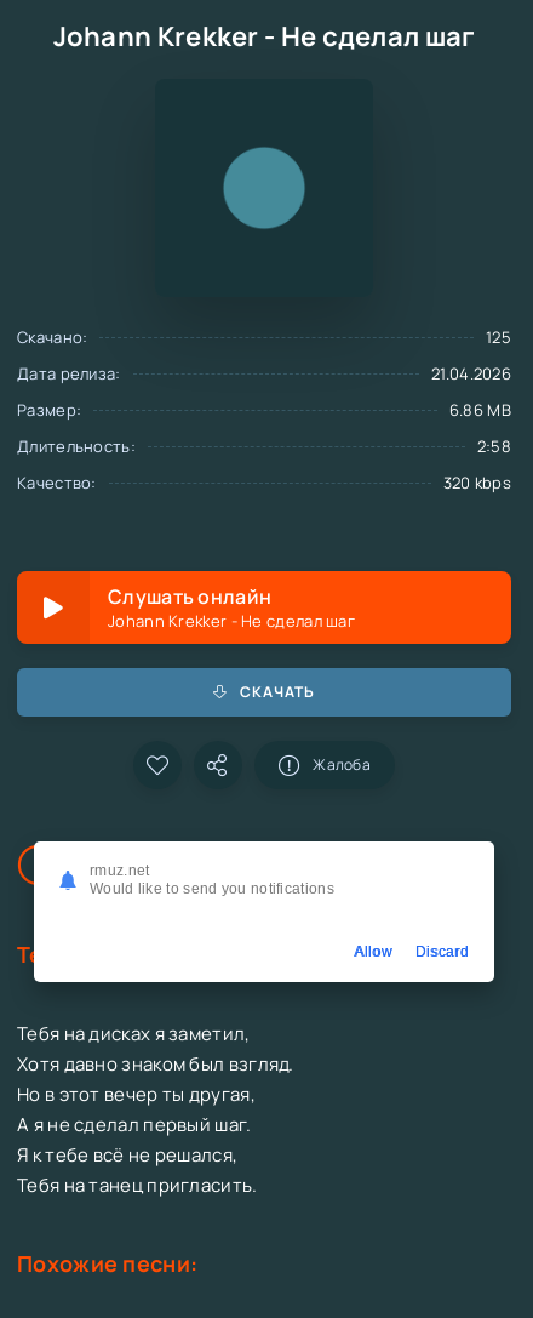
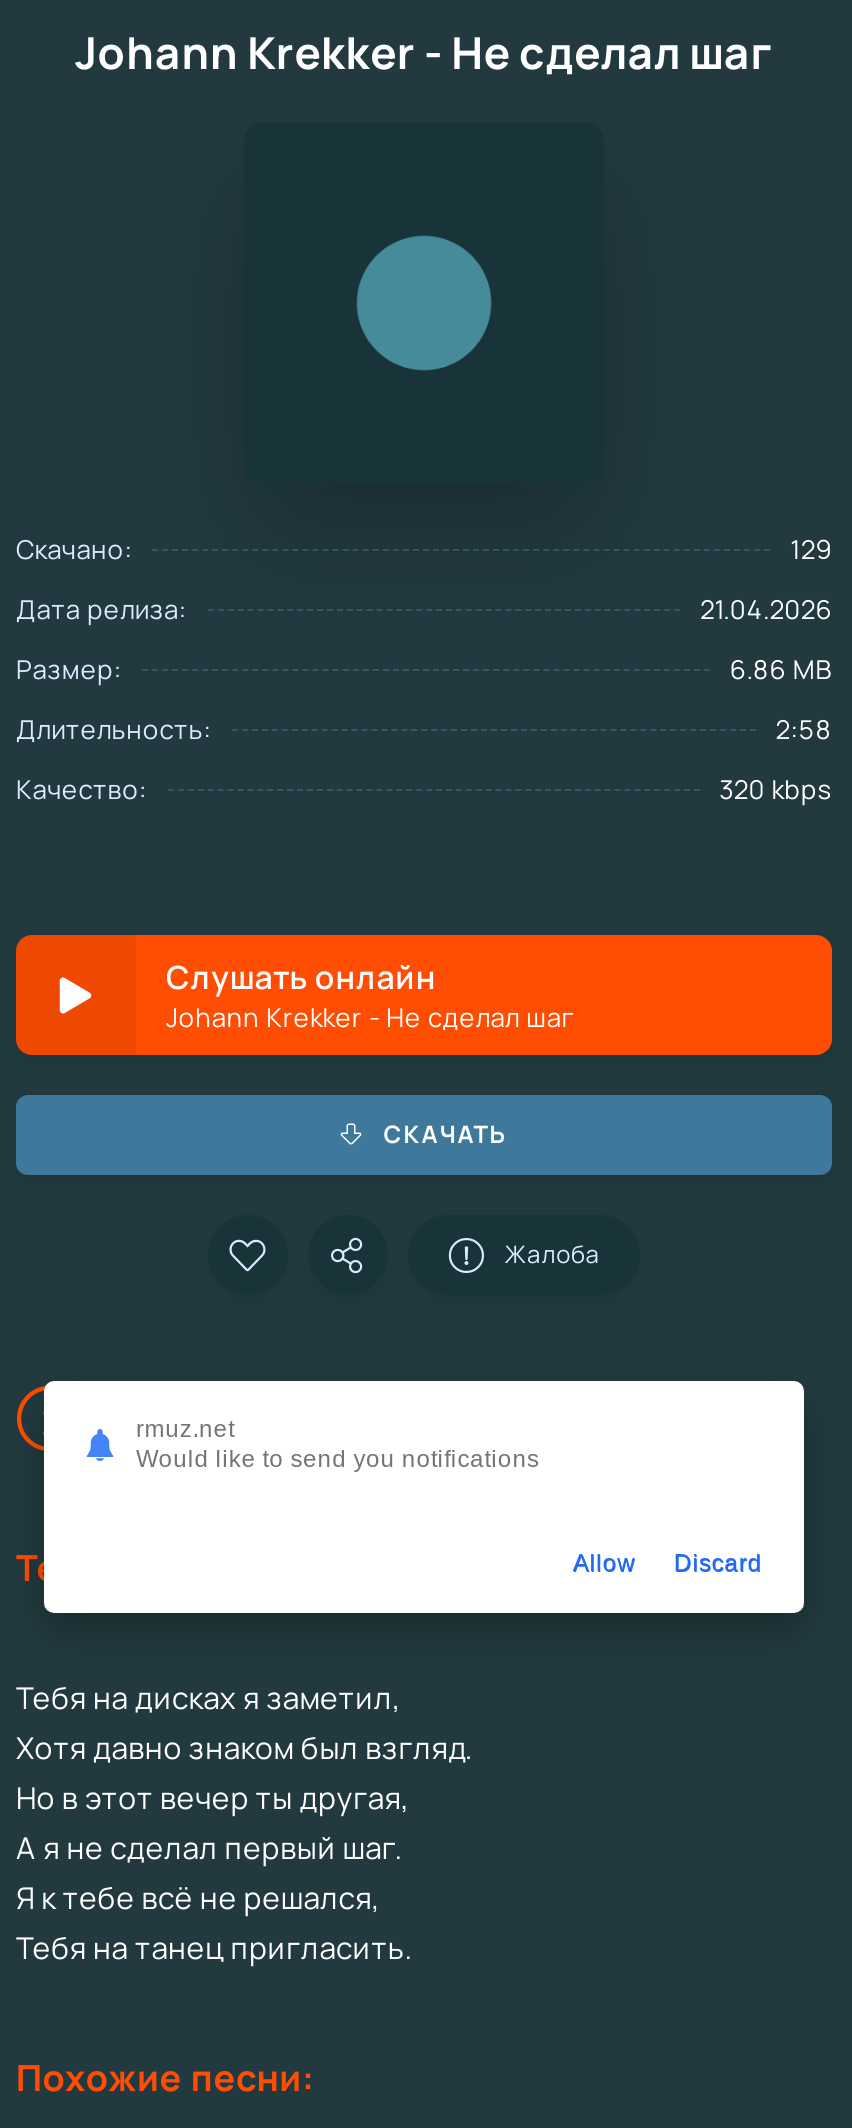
- 125
+ 129
